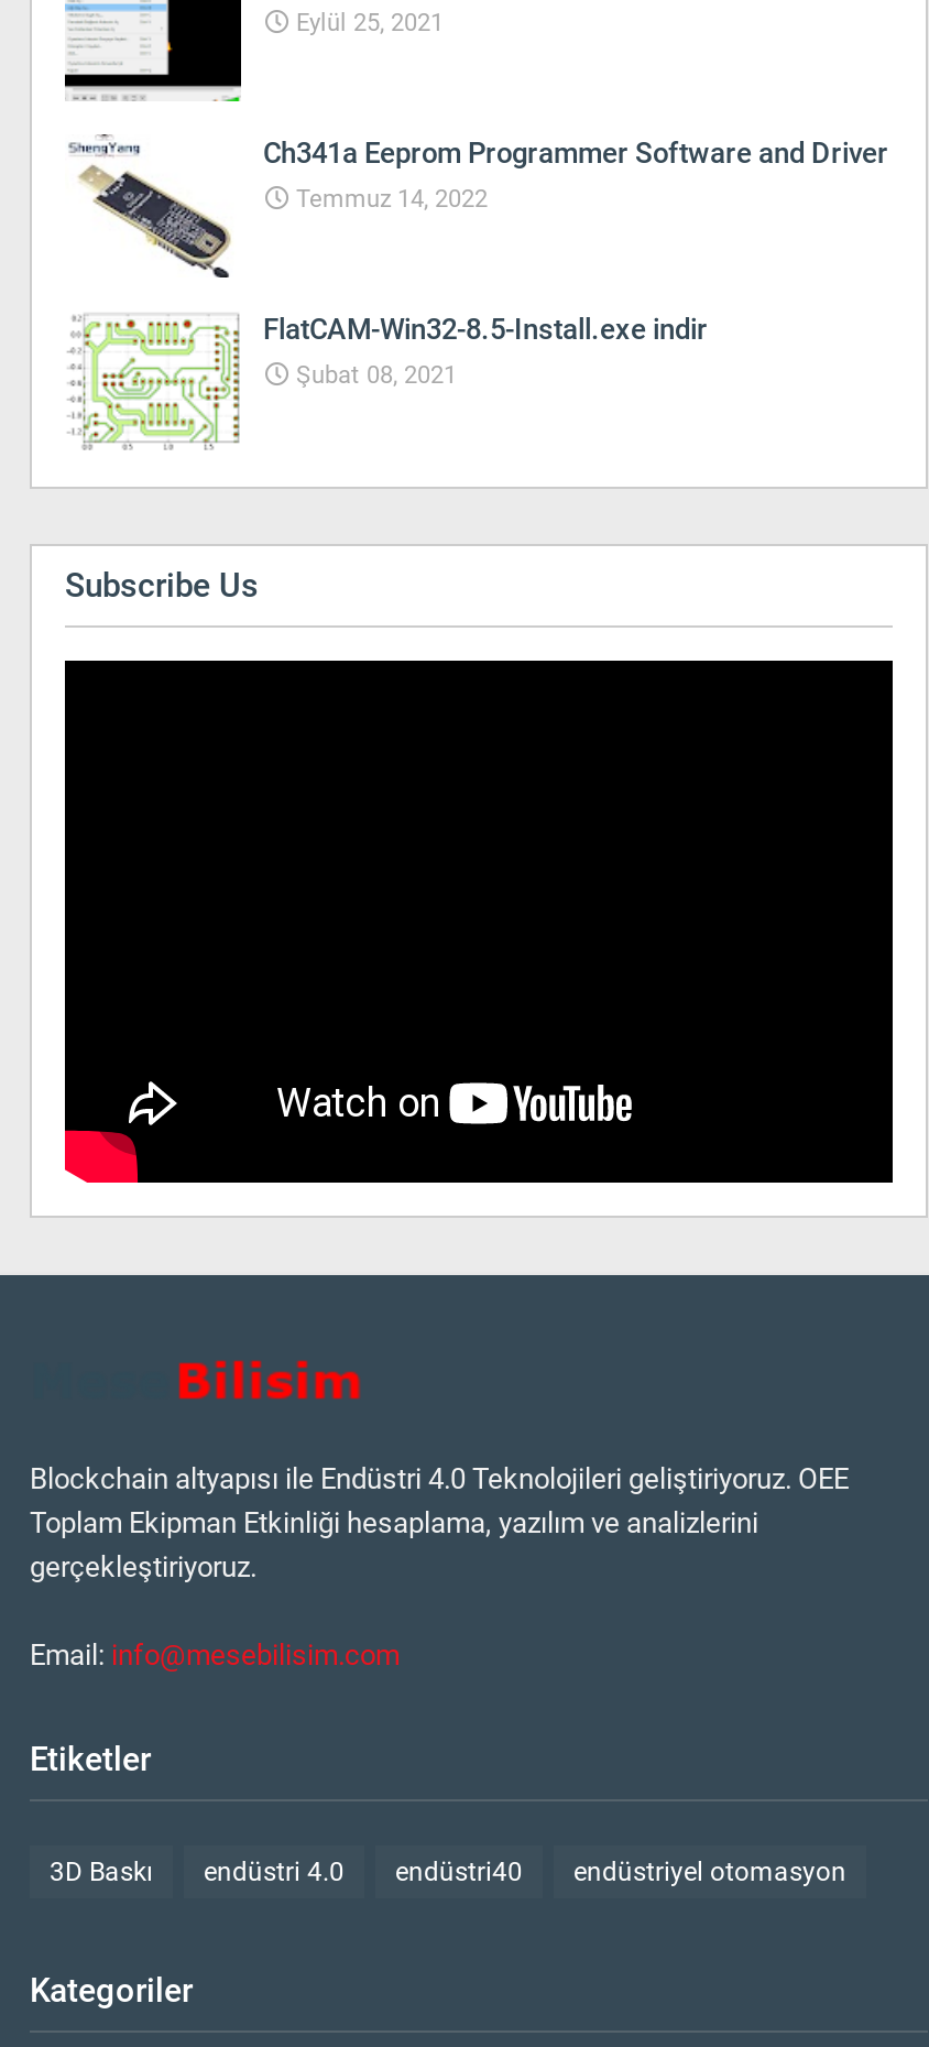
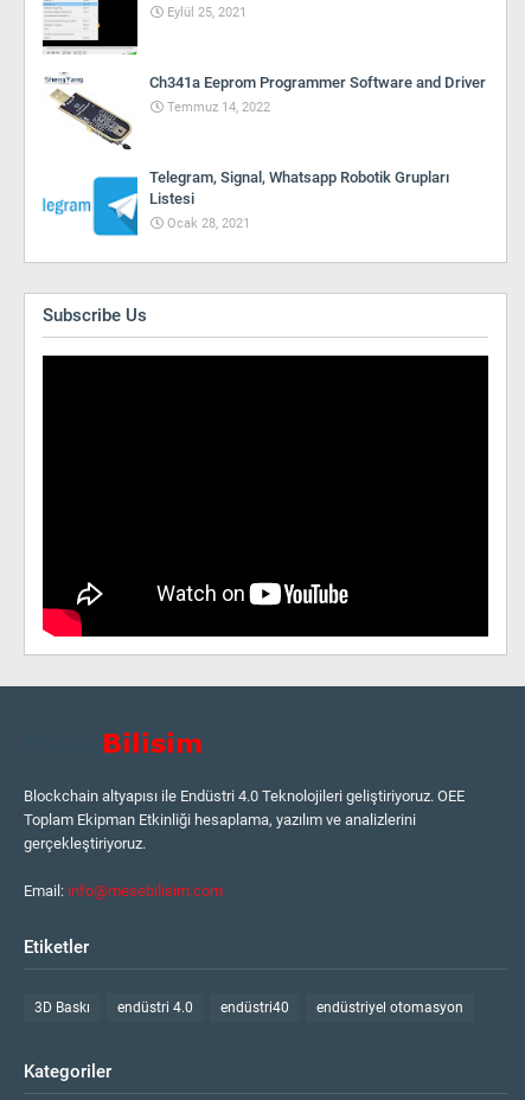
- [image]
- FlatCAM-Win32-8.5-Install.exe indir
+ [image]
+ Telegram, Signal, Whatsapp Robotik Grupları
+ Listesi

- Şubat 08, 2021
+ Ocak 28, 2021
